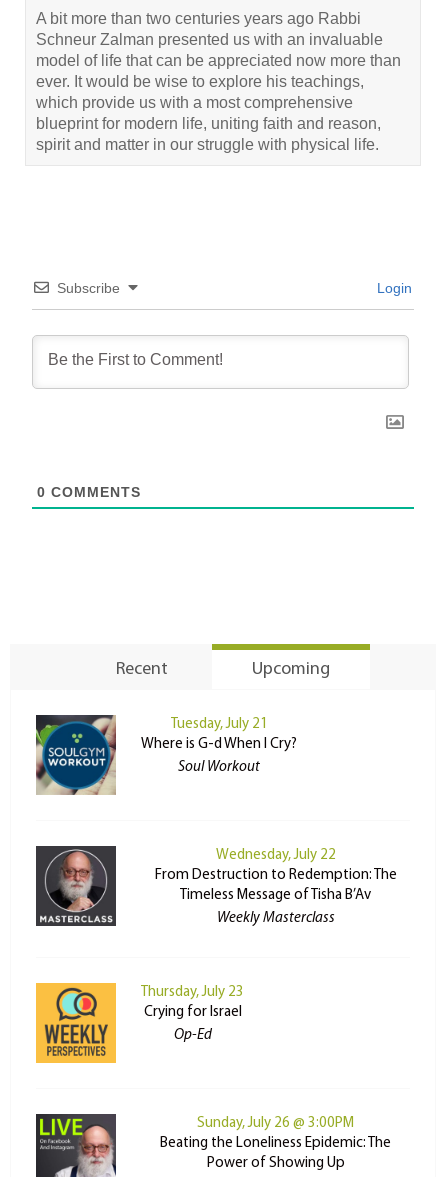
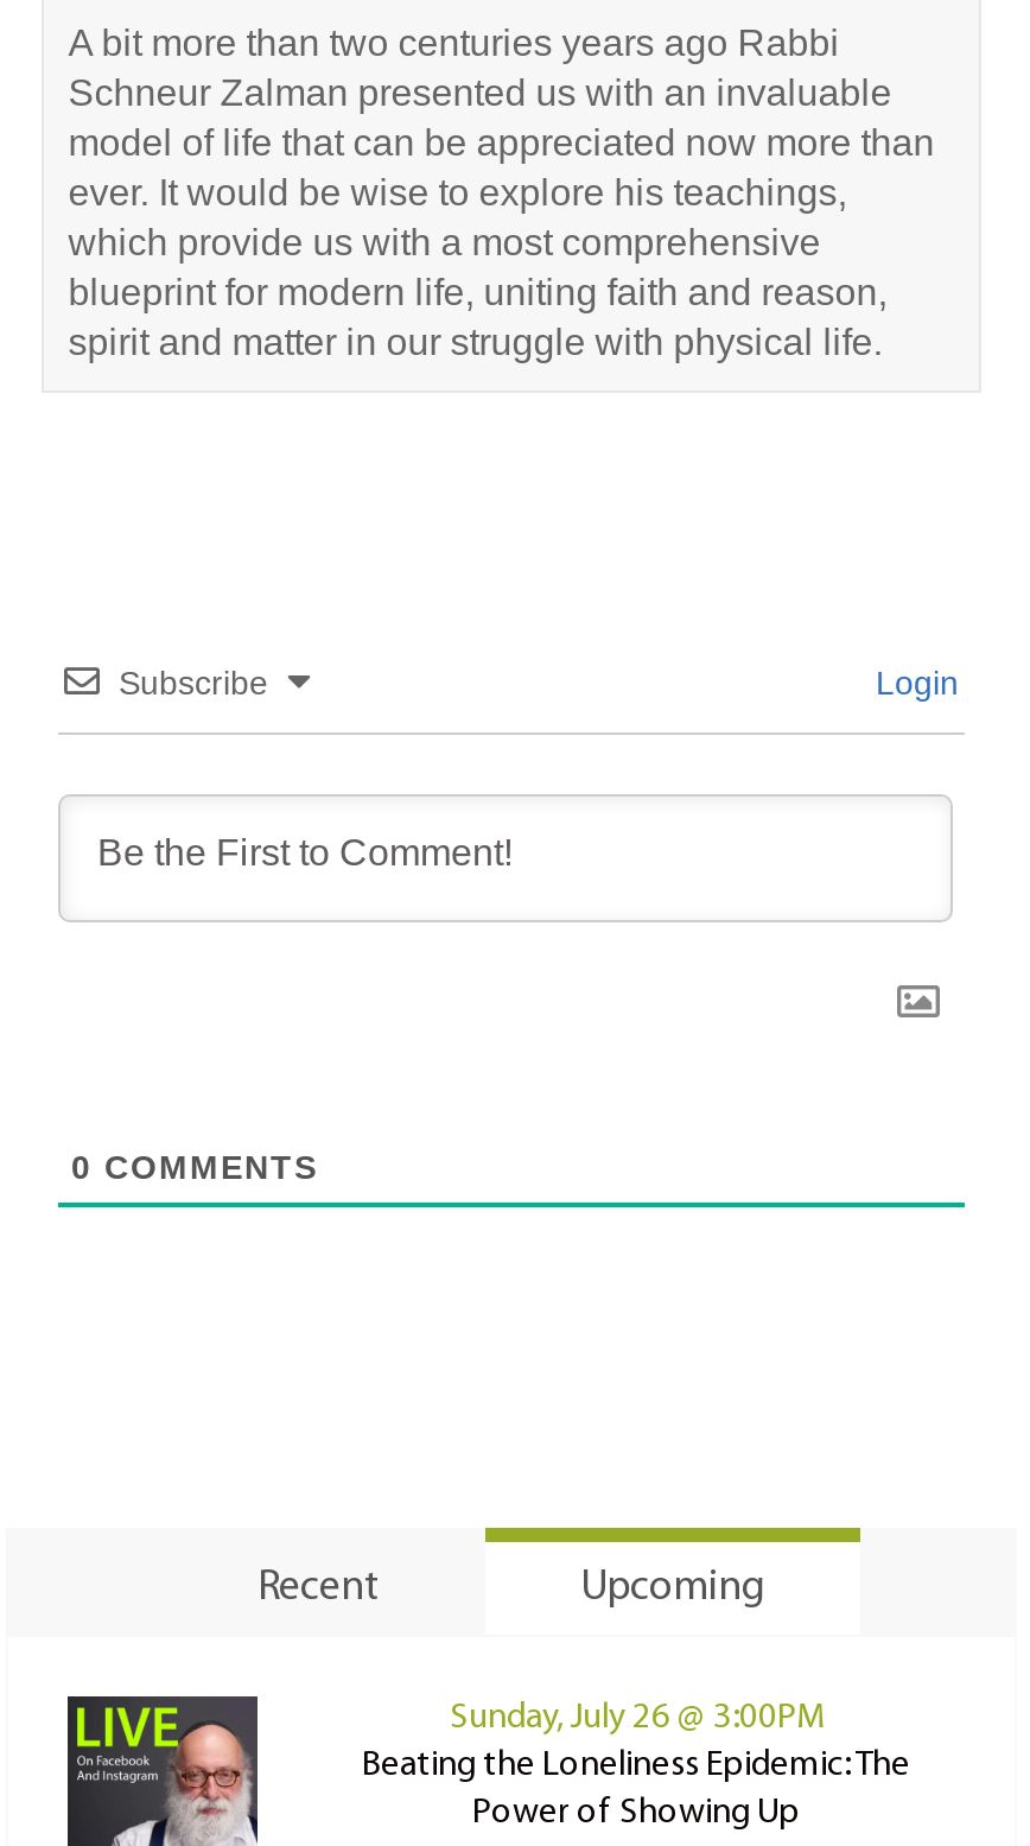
- [image]
- Tuesday, July 21
- Where is G-d When I Cry?
- Soul Workout

- [image]
- Wednesday, July 22
- From Destruction to Redemption: The
- Timeless Message of Tisha B’Av
- Weekly Masterclass

- [image]
- Thursday, July 23
- Crying for Israel
- Op-Ed
